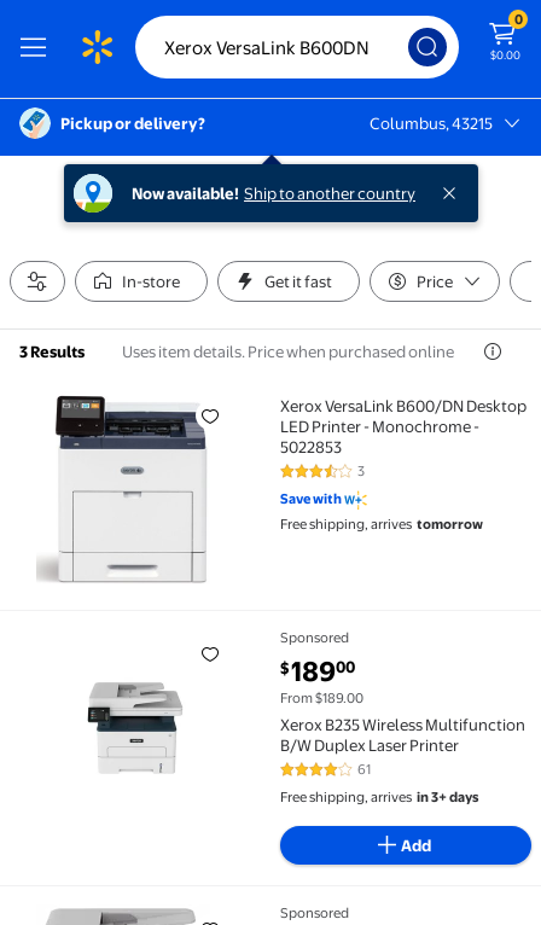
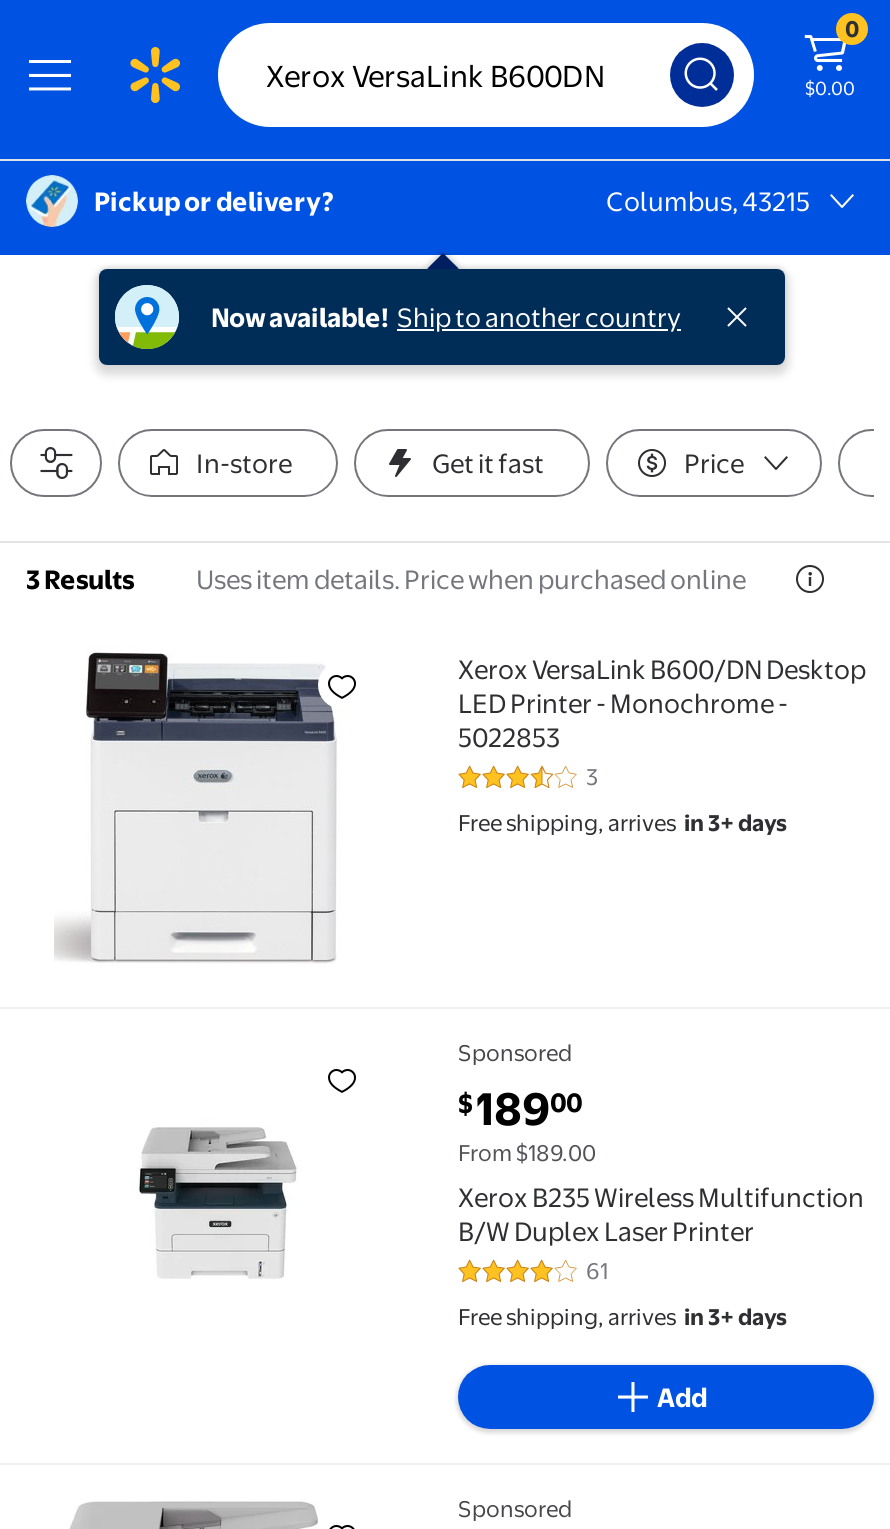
- Save with
- Free shipping, arrives tomorrow
+ Free shipping, arrives in 3+ days
